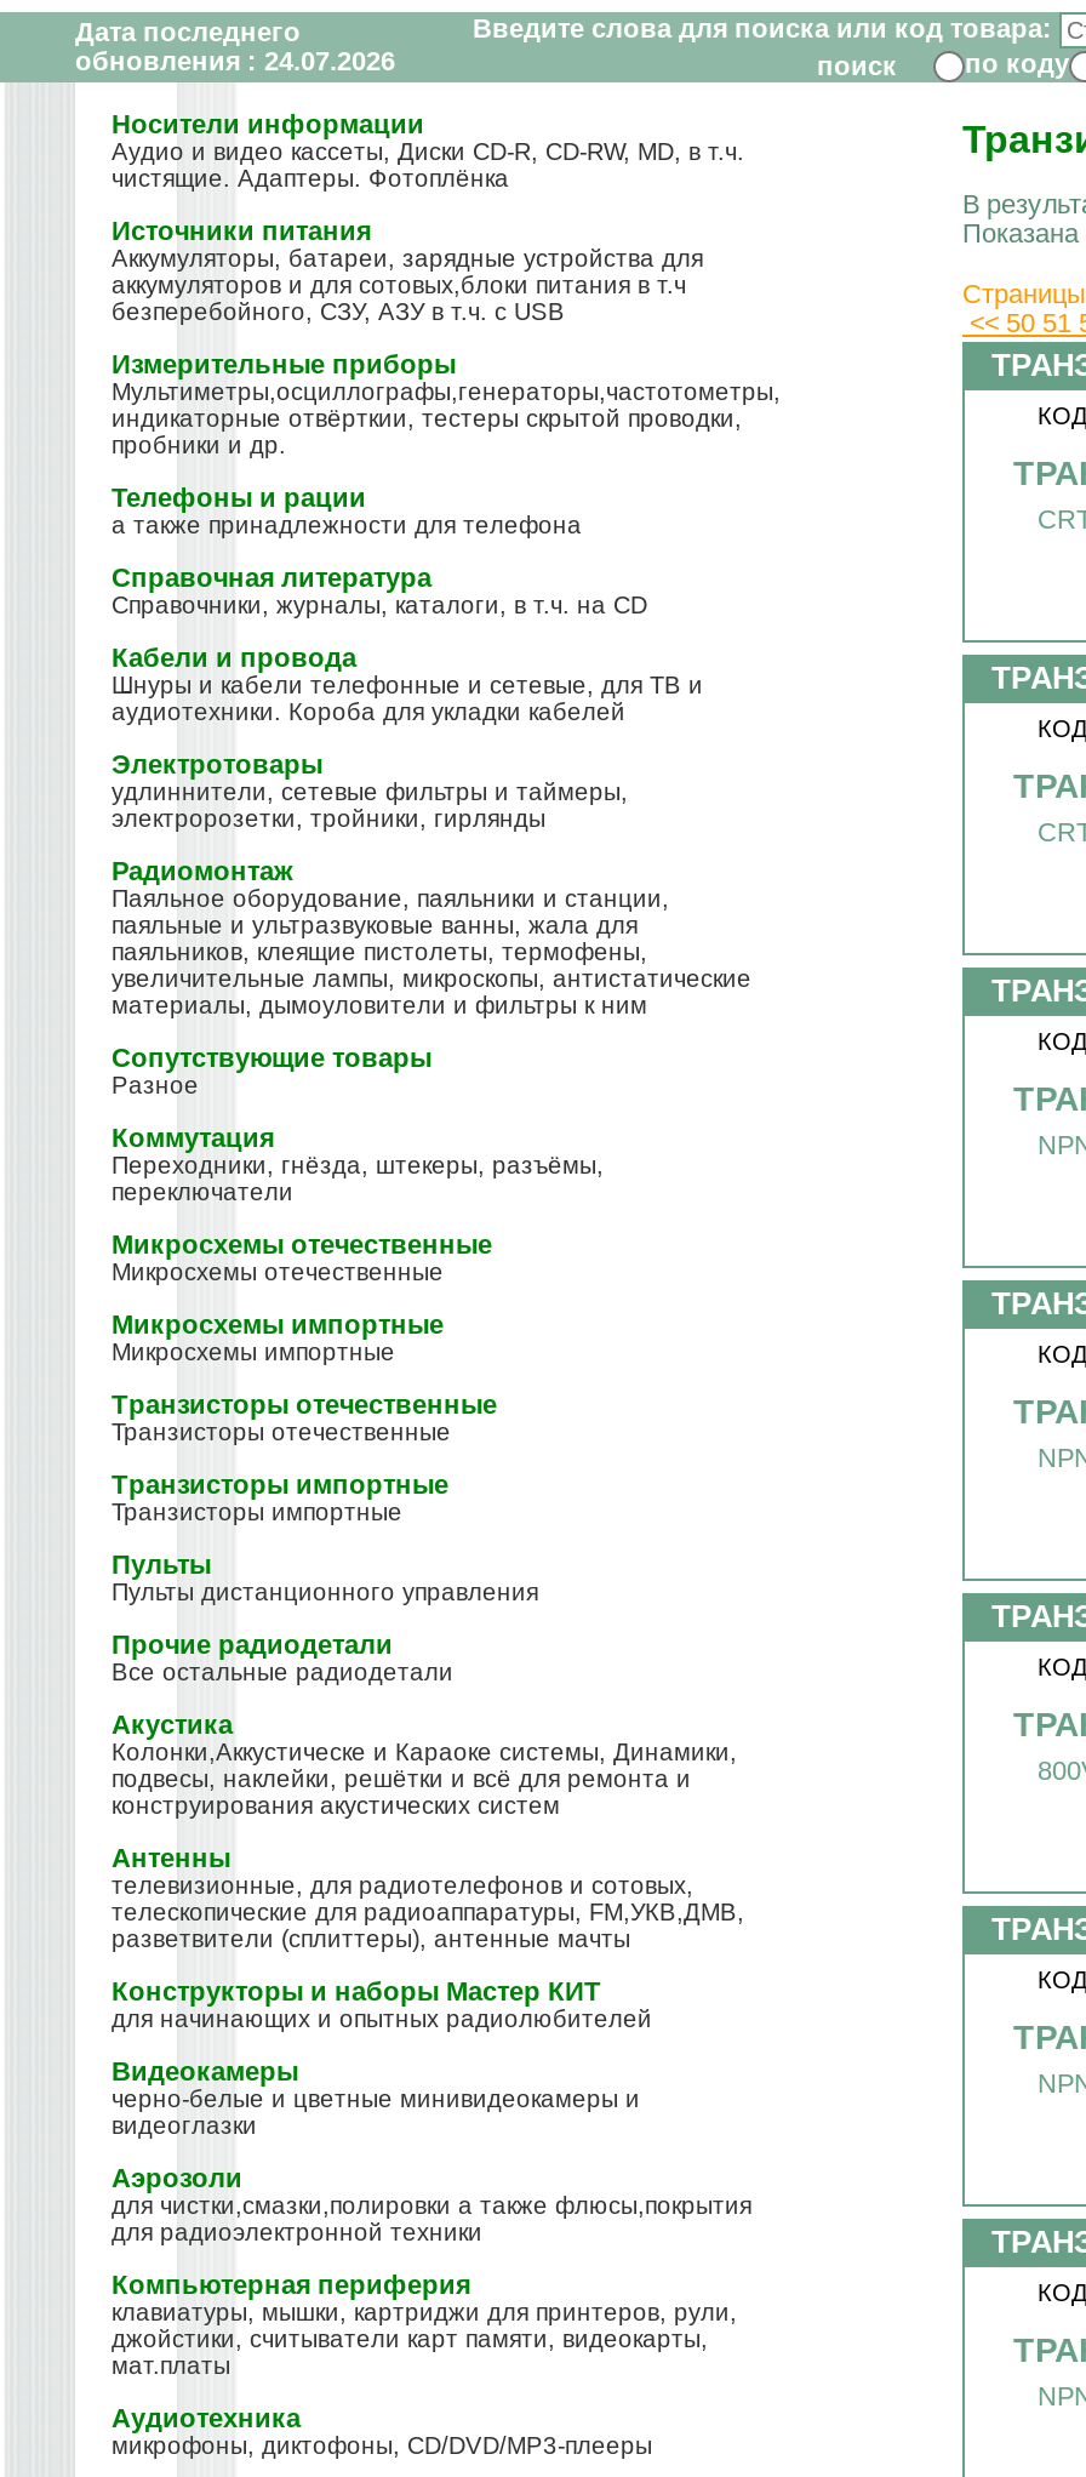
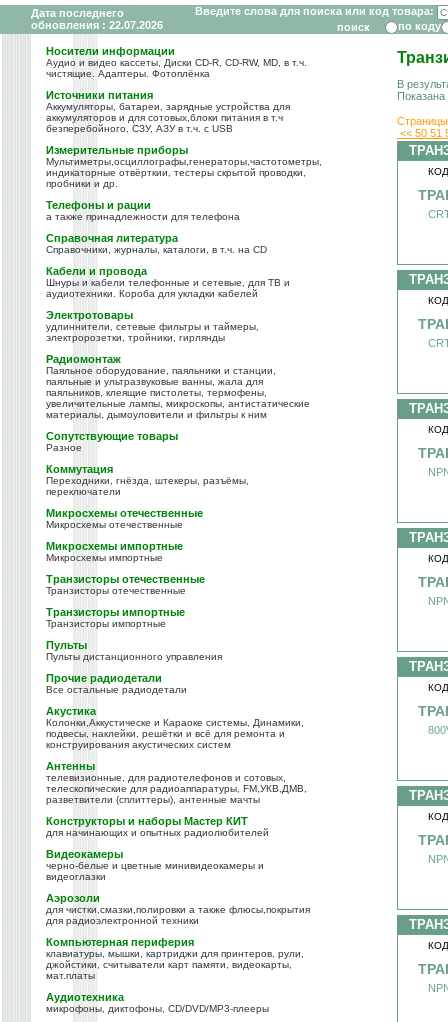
- обновления : 24.07.2026
+ обновления : 22.07.2026
